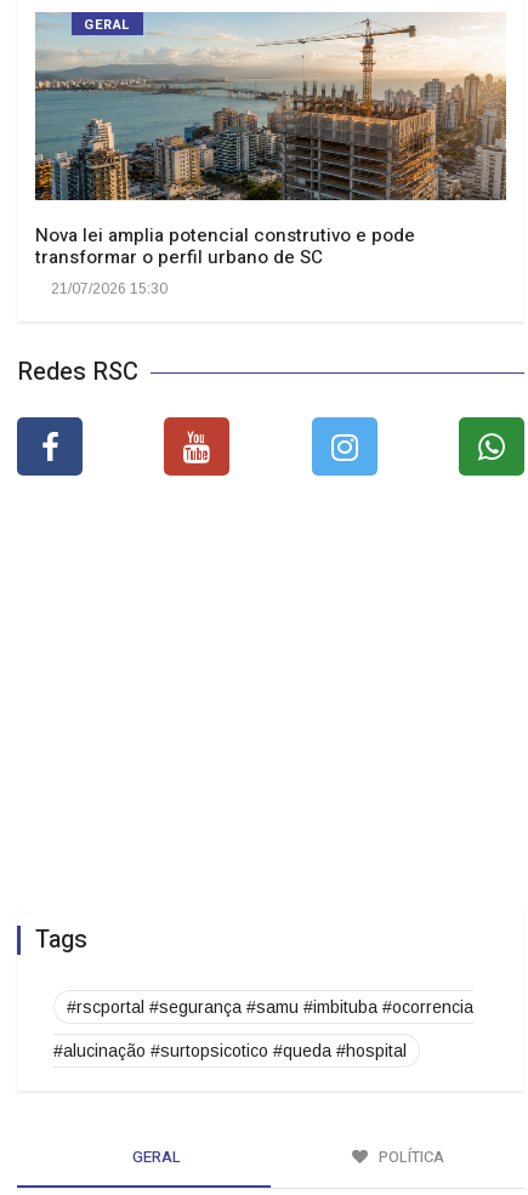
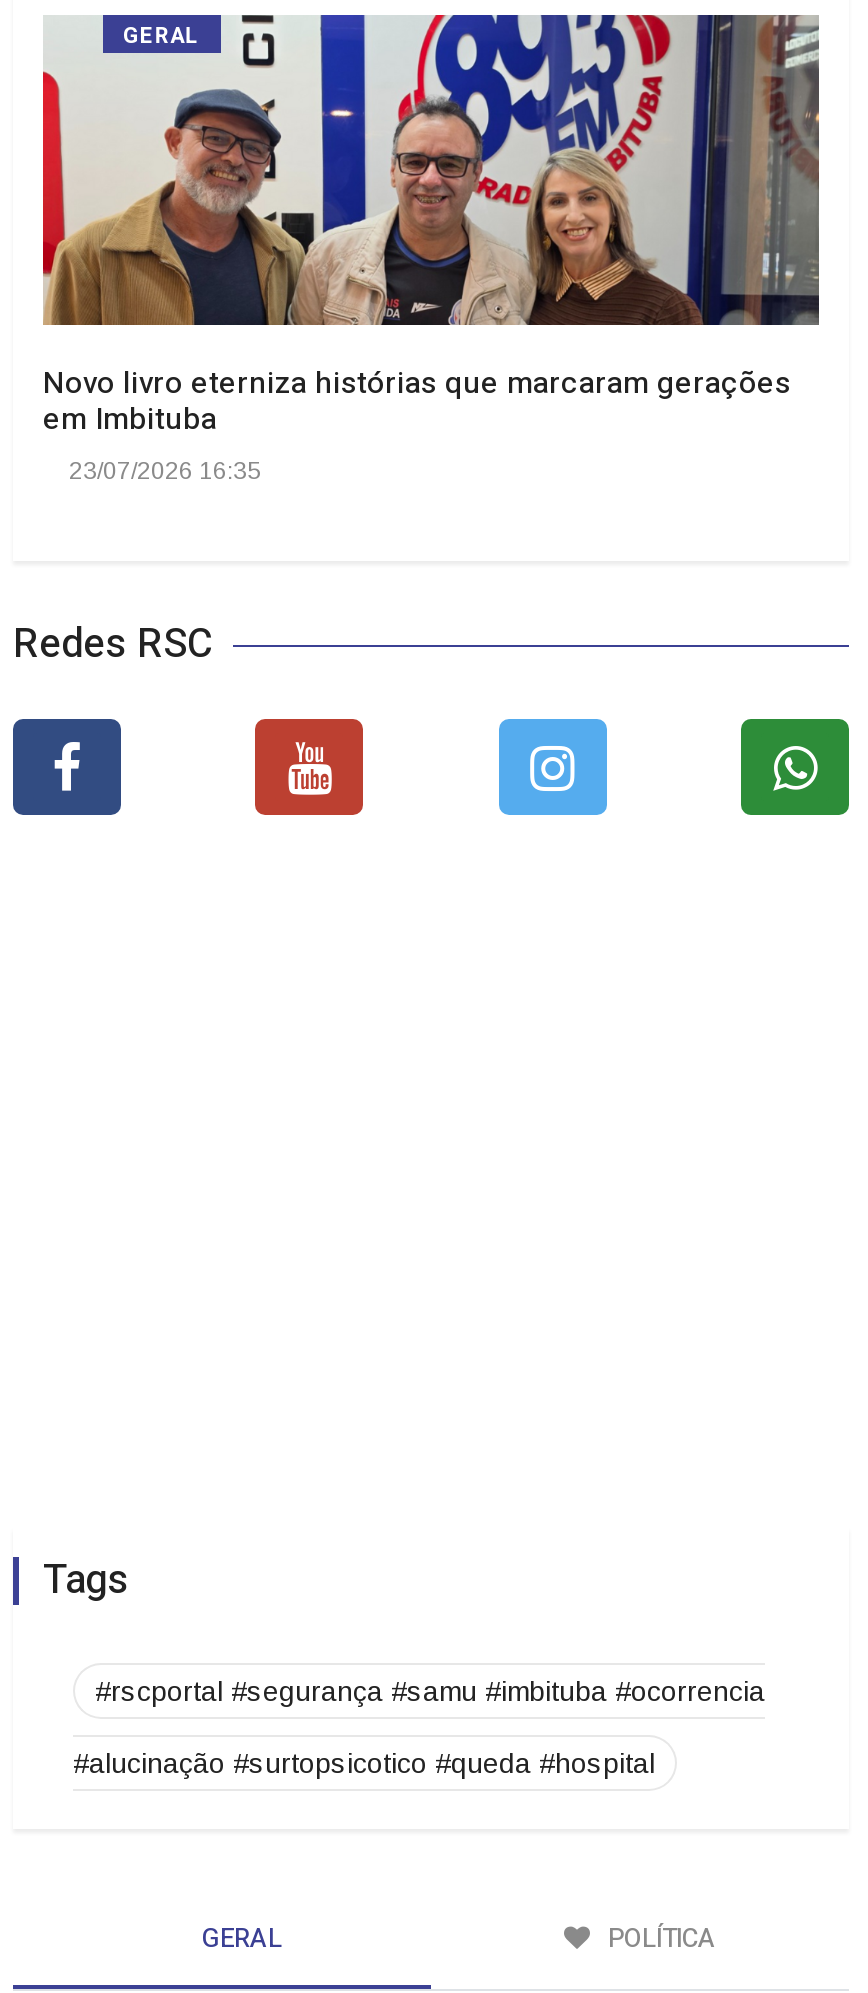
- [image]
- Nova lei amplia potencial construtivo e pode
- transformar o perfil urbano de SC
- 21/07/2026 15:30
+ [image]
+ Novo livro eterniza histórias que marcaram gerações
+ em Imbituba
+ 23/07/2026 16:35
